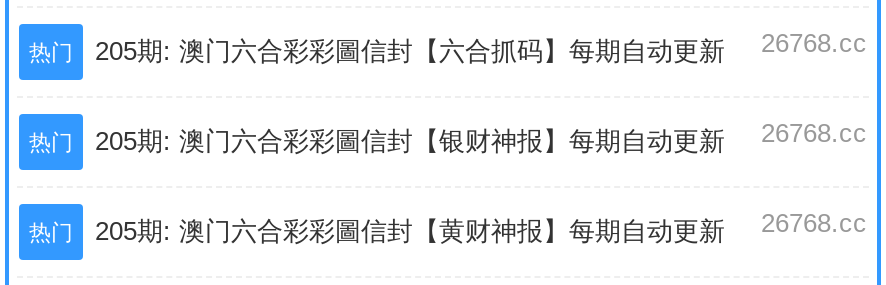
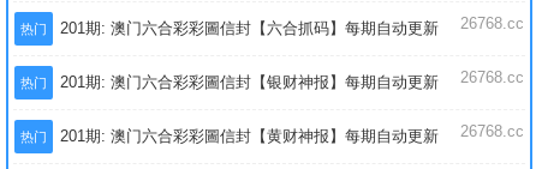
- 205期: 澳门六合彩彩圖信封【六合抓码】每期自动更新
+ 201期: 澳门六合彩彩圖信封【六合抓码】每期自动更新

- 205期: 澳门六合彩彩圖信封【银财神报】每期自动更新
+ 201期: 澳门六合彩彩圖信封【银财神报】每期自动更新

- 205期: 澳门六合彩彩圖信封【黄财神报】每期自动更新
+ 201期: 澳门六合彩彩圖信封【黄财神报】每期自动更新
